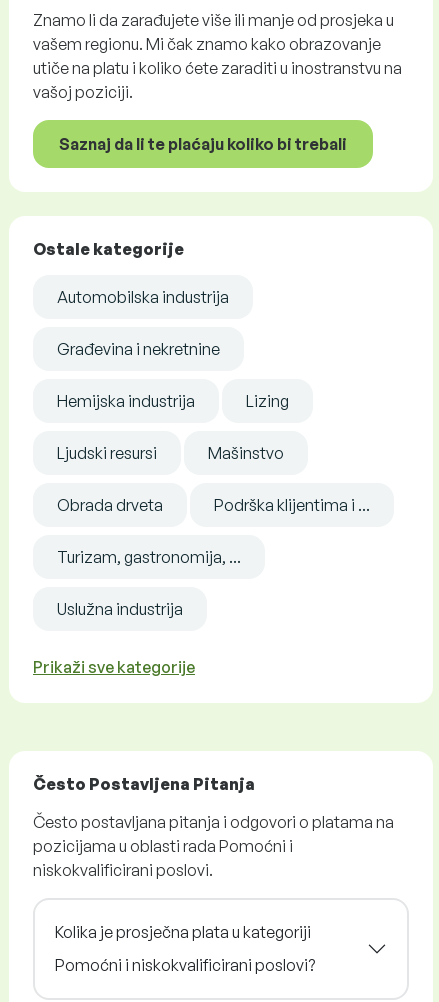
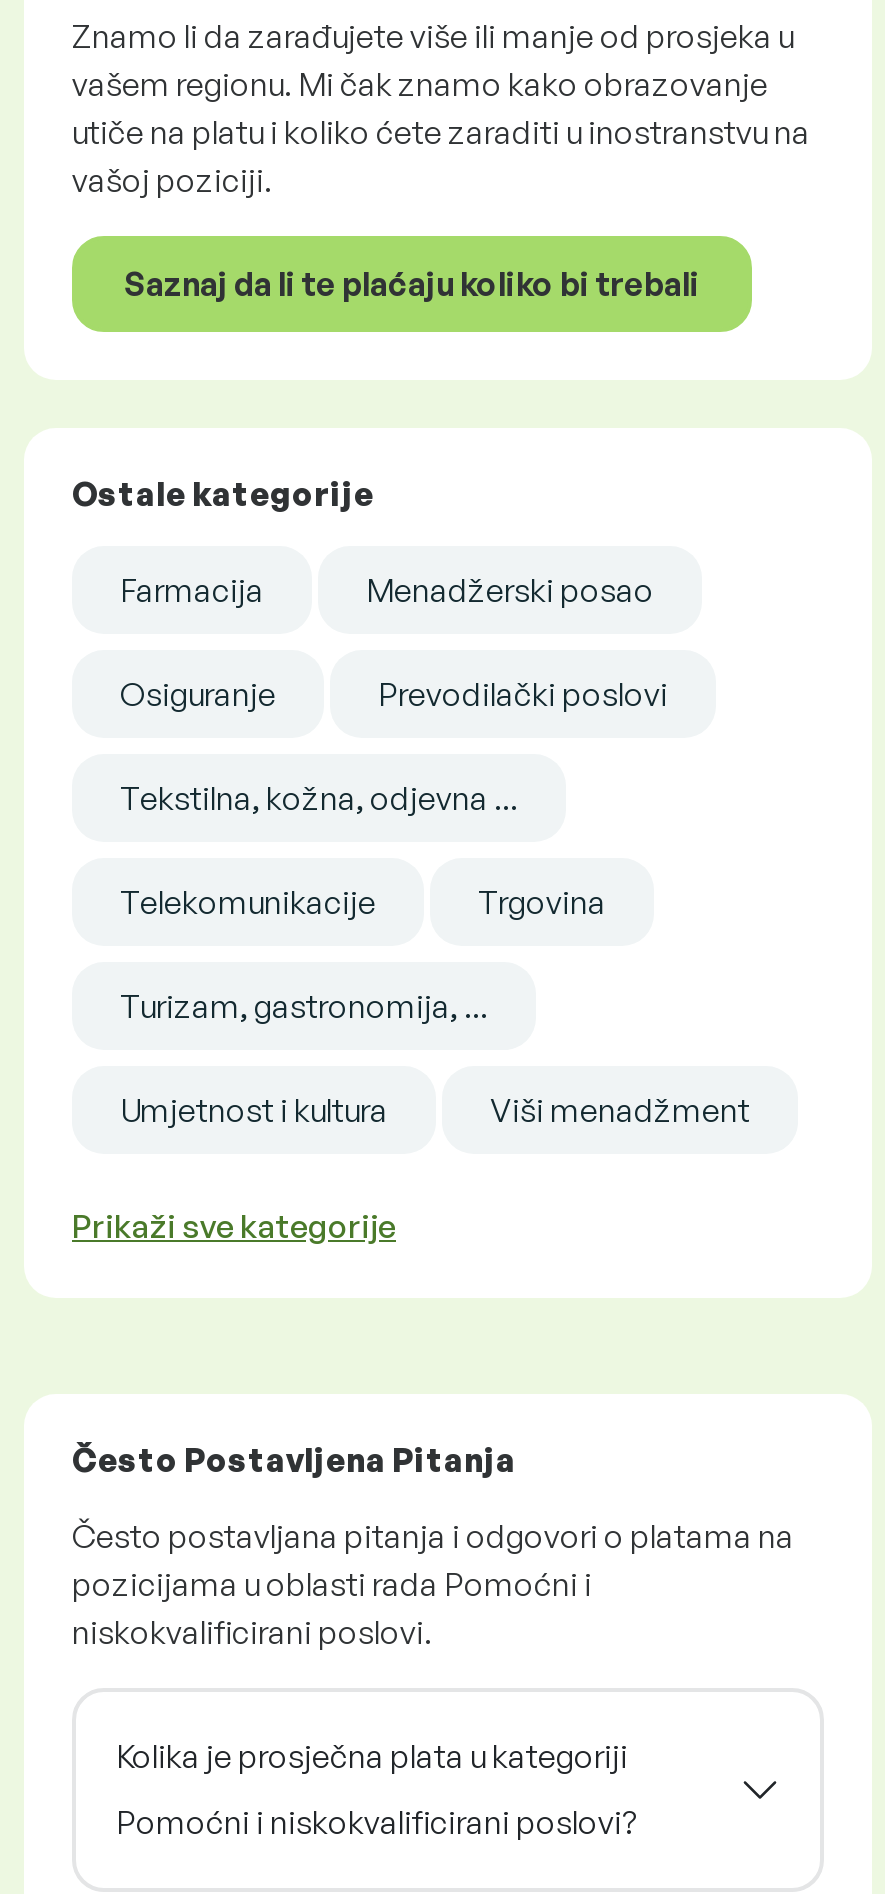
- Automobilska industrija
- Građevina i nekretnine
- Hemijska industrija
- Lizing
- Ljudski resursi
- Mašinstvo
- Obrada drveta
- Podrška klijentima i ...
+ Farmacija
+ Menadžerski posao
+ Osiguranje
+ Prevodilački poslovi
+ Tekstilna, kožna, odjevna ...
+ Telekomunikacije
+ Trgovina

- Uslužna industrija
+ Umjetnost i kultura
+ Viši menadžment
